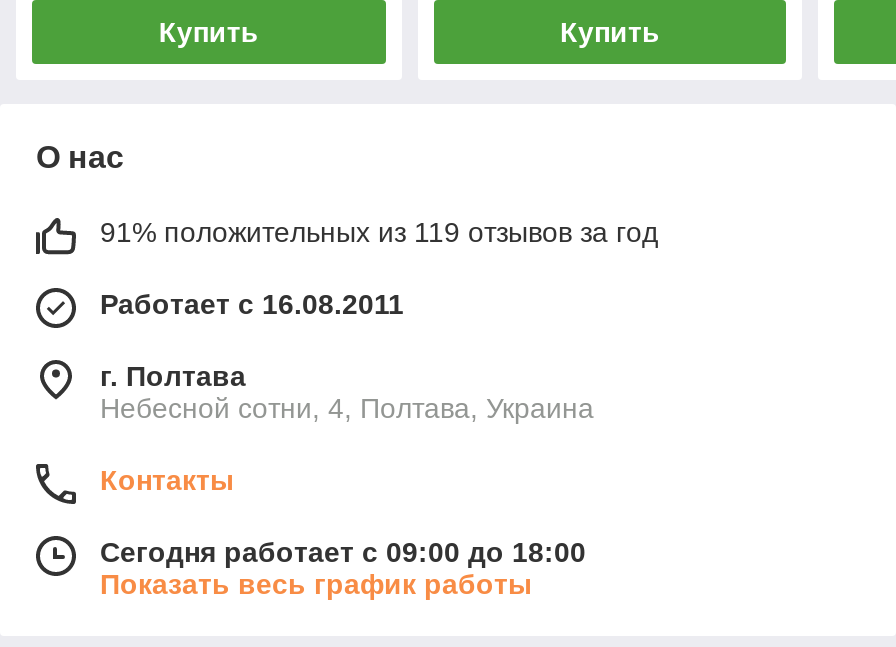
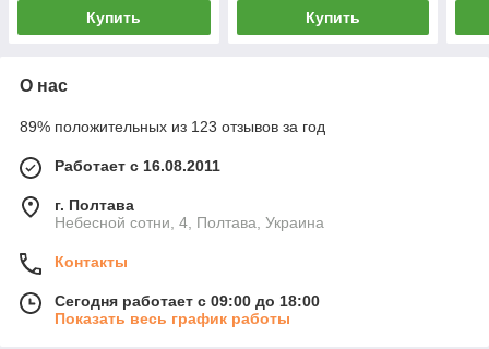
- 91% положительных из 119 отзывов за год
+ 89% положительных из 123 отзывов за год
